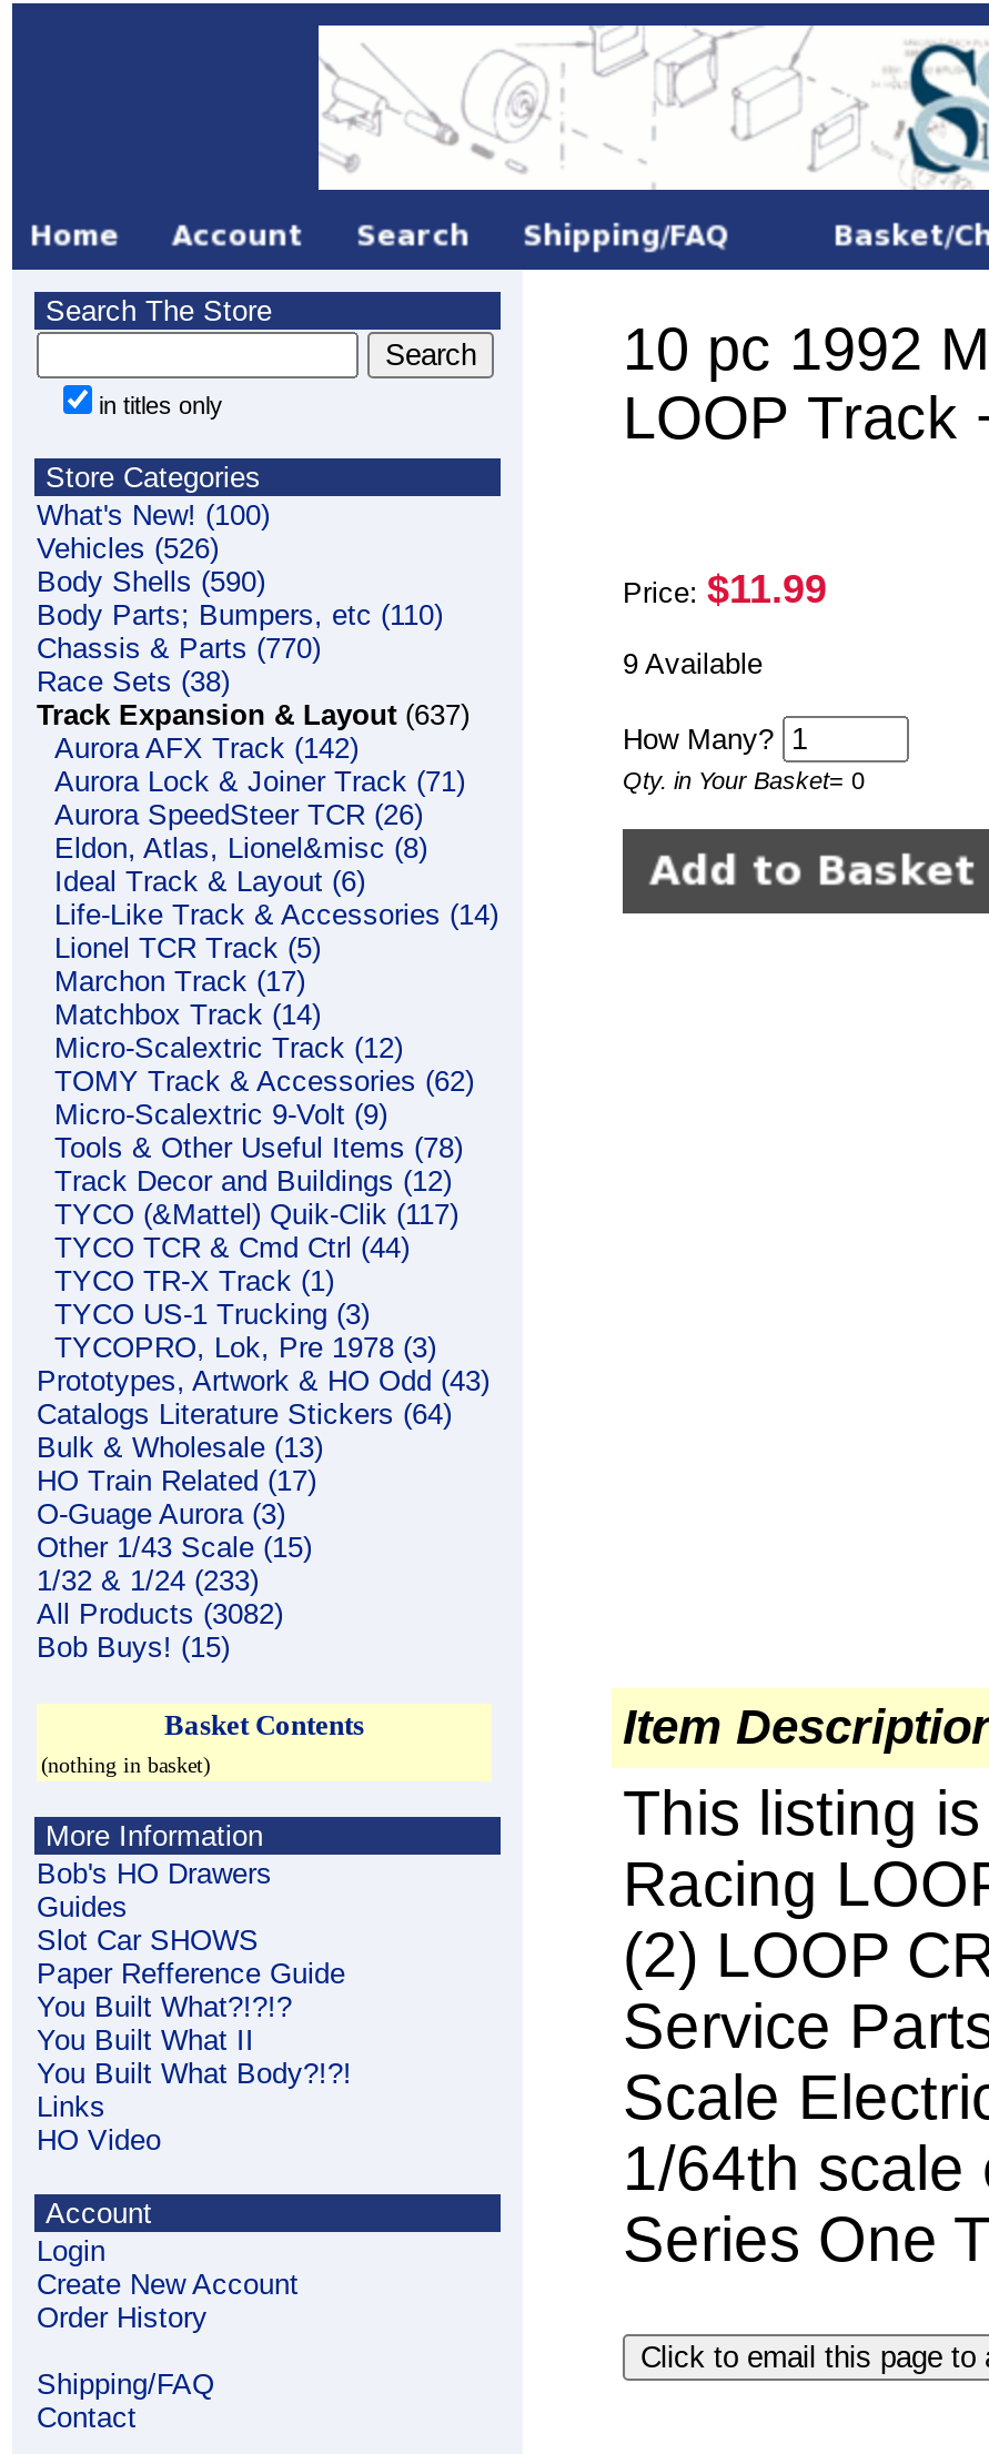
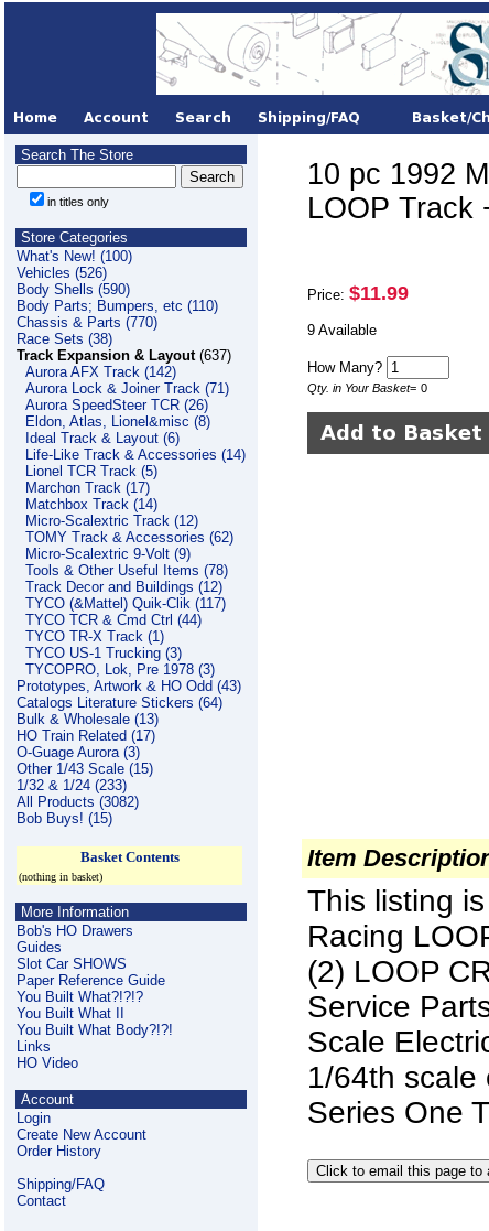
- Paper Refference Guide
+ Paper Reference Guide
